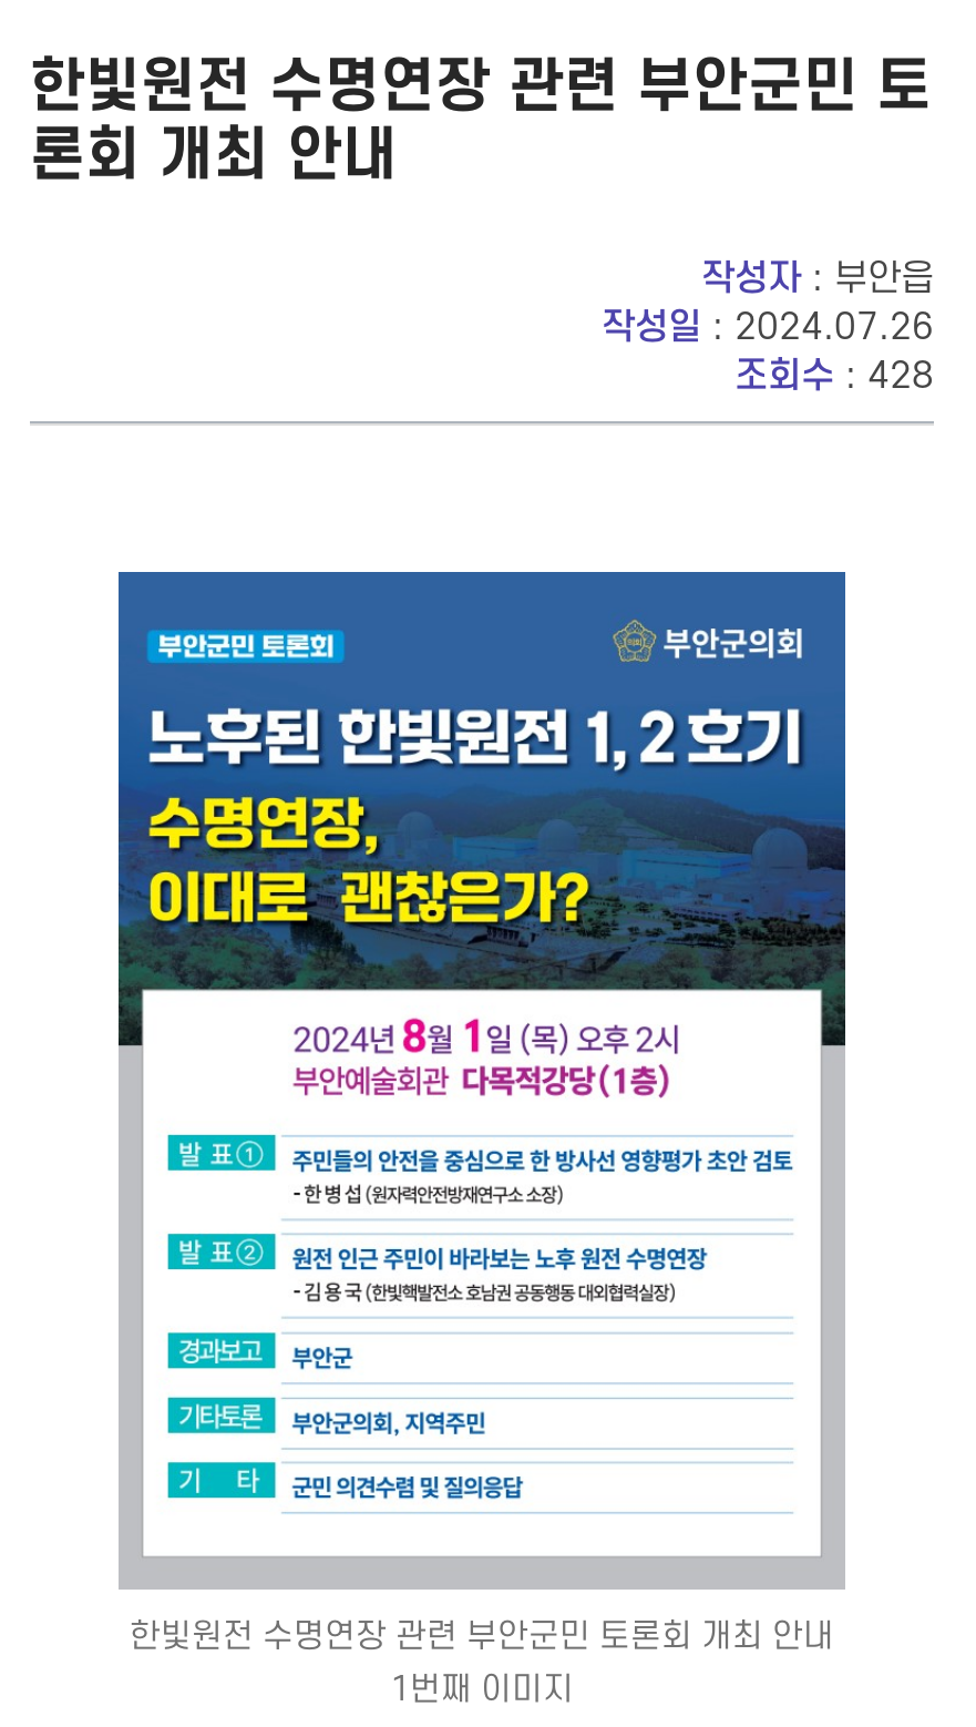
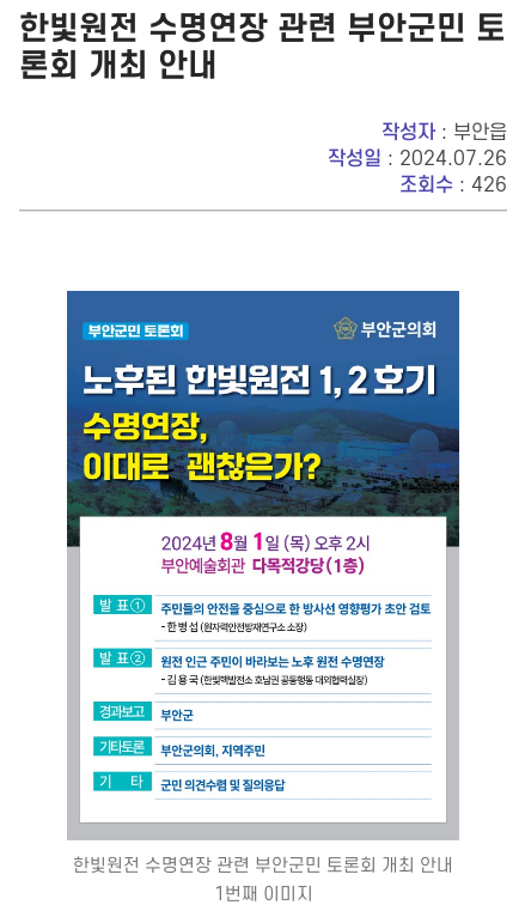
- 조회수: 428
+ 조회수: 426
